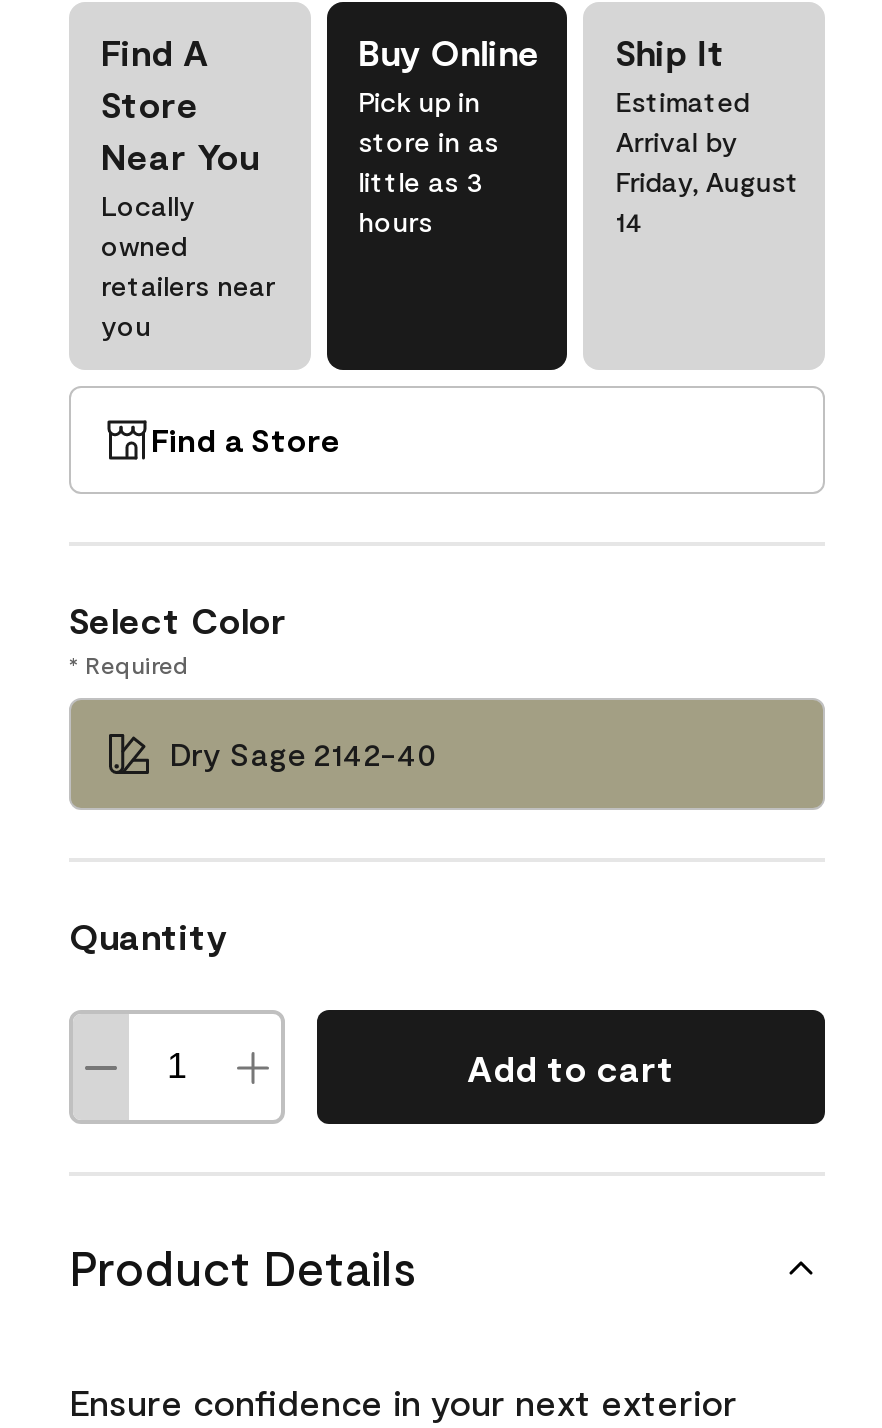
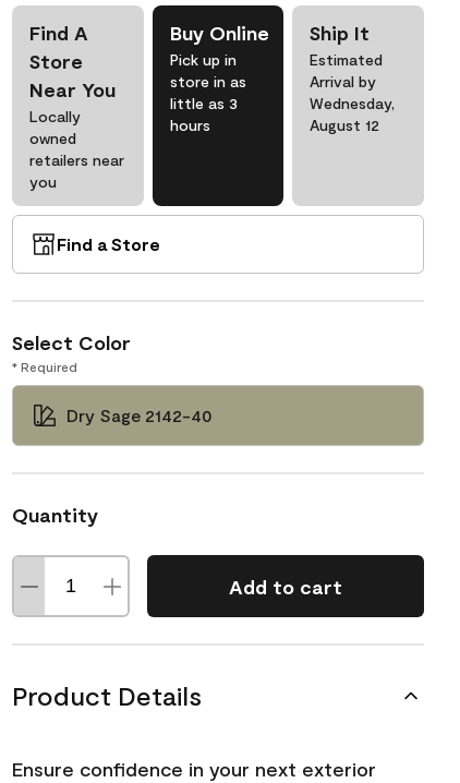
- Friday, August
- 14
+ Wednesday,
+ August 12
